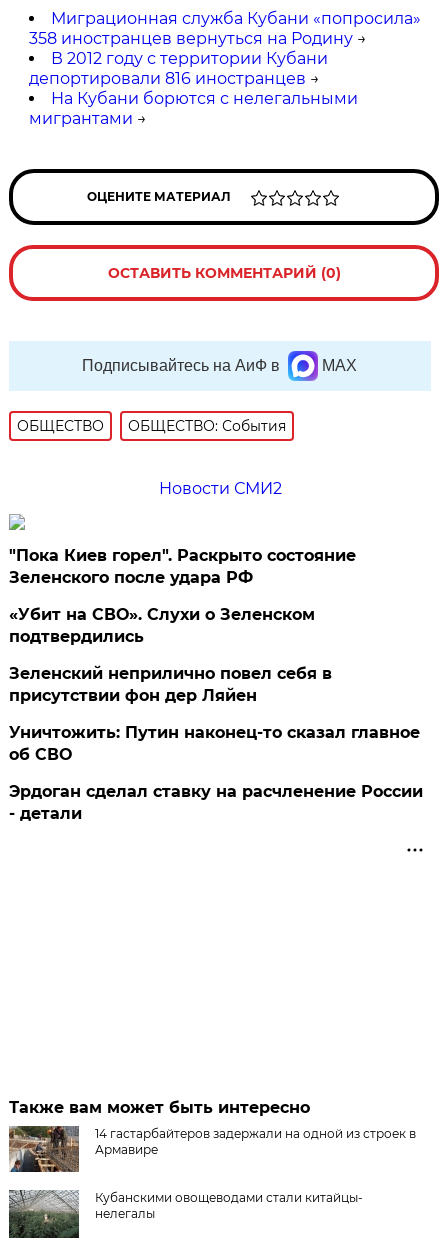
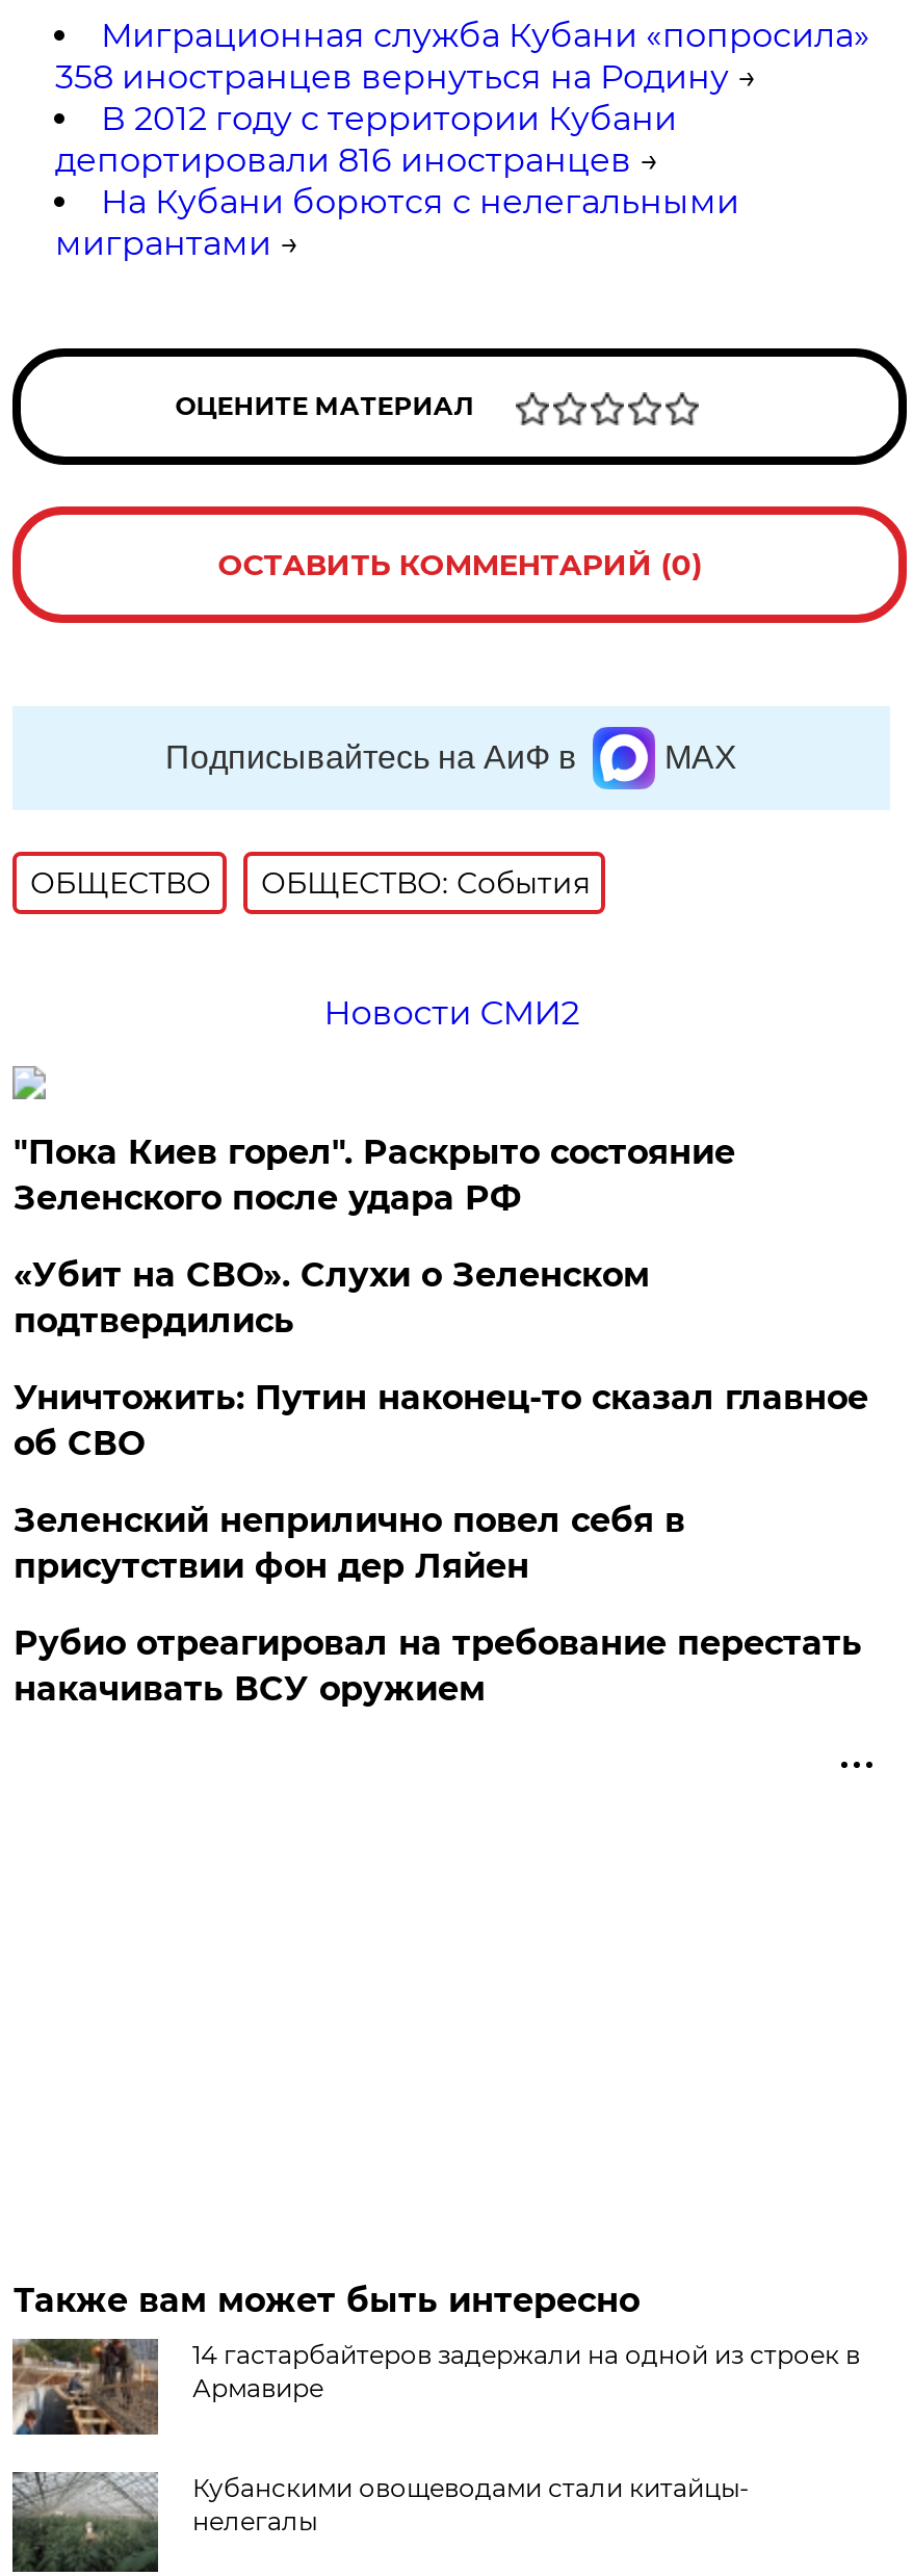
moved down: Зеленский неприлично повел cебя в | присутствии фон дер Ляйен

moved up: Уничтожить: Путин наконец-то сказал главное | об СВО

- Эрдоган сделал ставку на расчленение России
- - детали
+ Рубио отреагировал на требование перестать
+ накачивать ВСУ оружием
